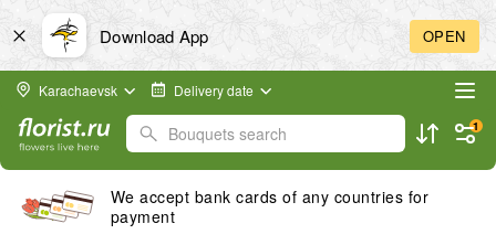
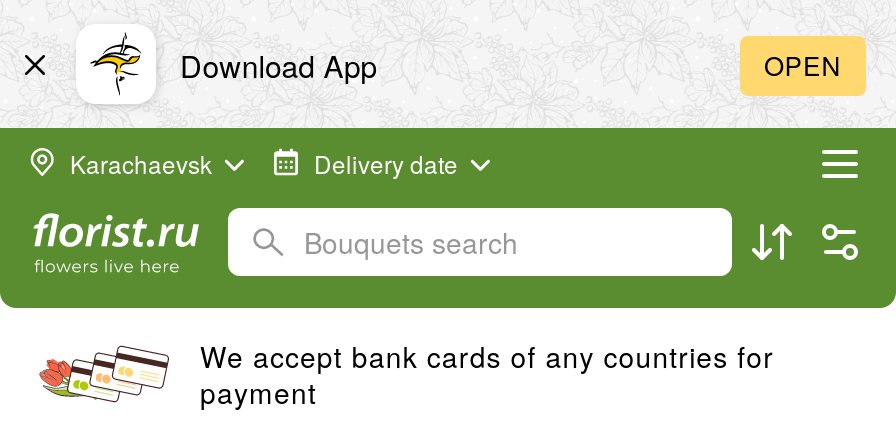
- 1
